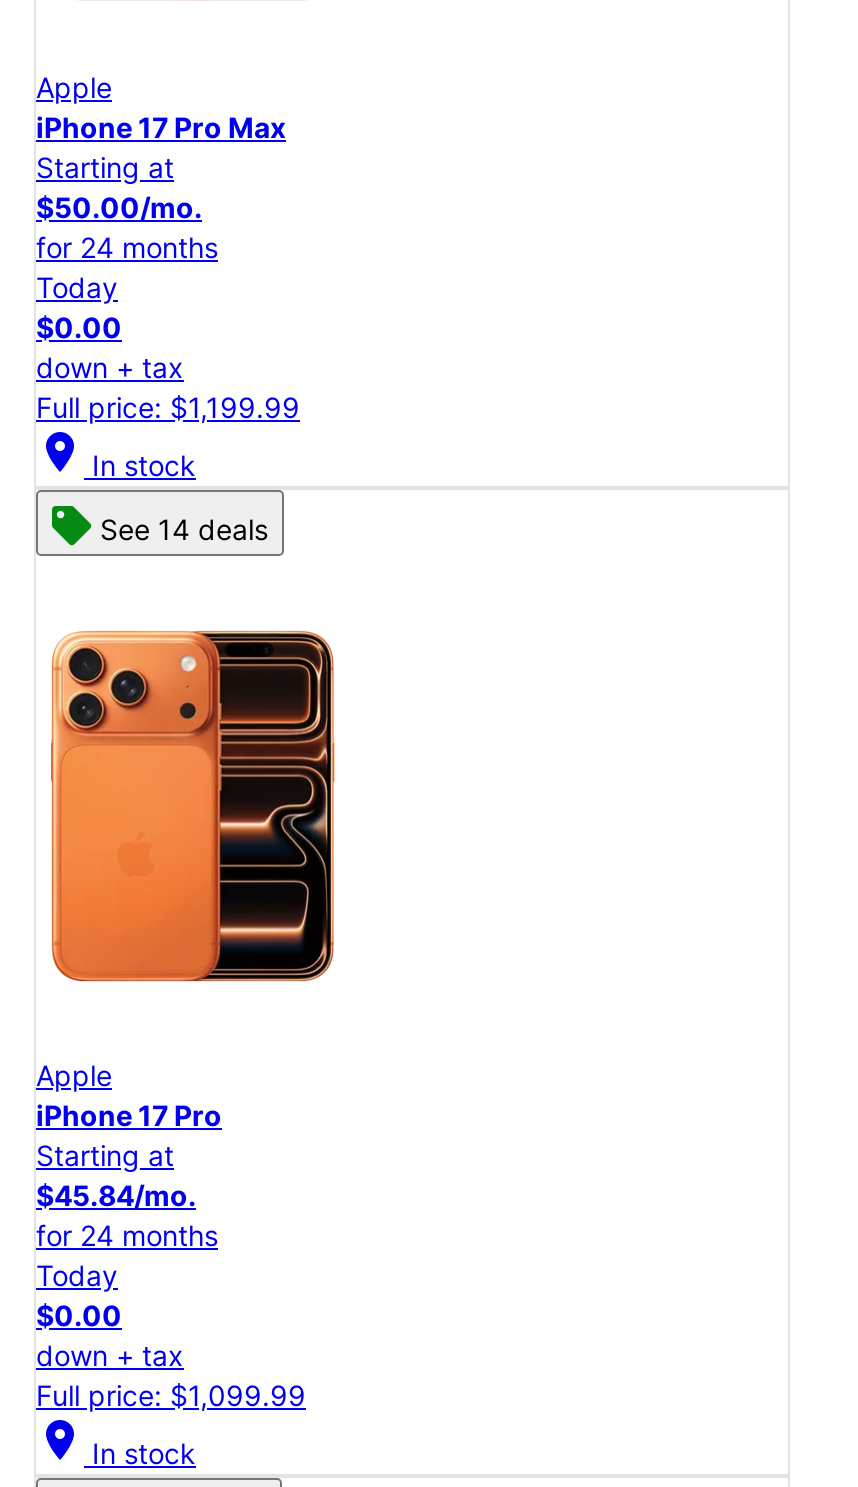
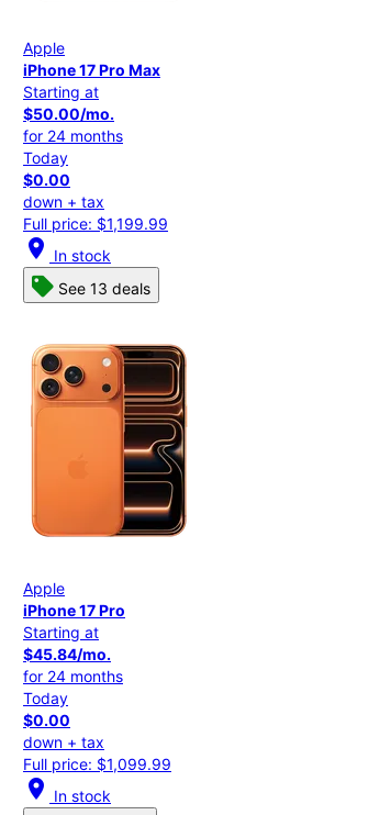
- See 14 deals
+ See 13 deals
